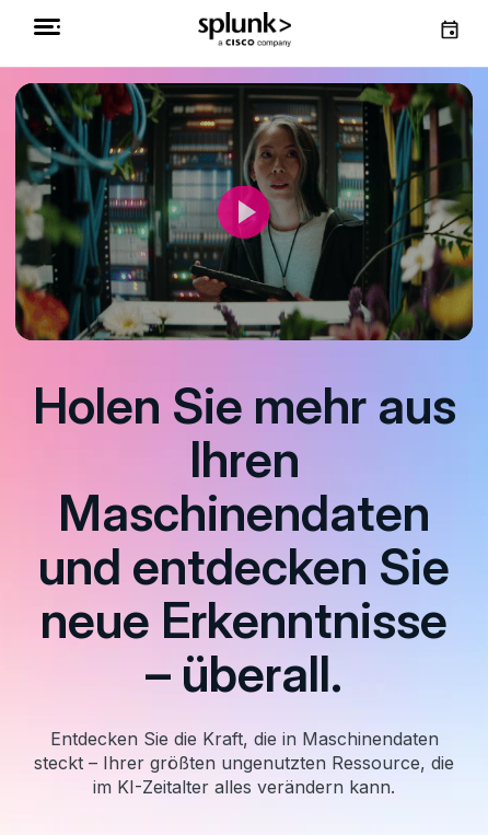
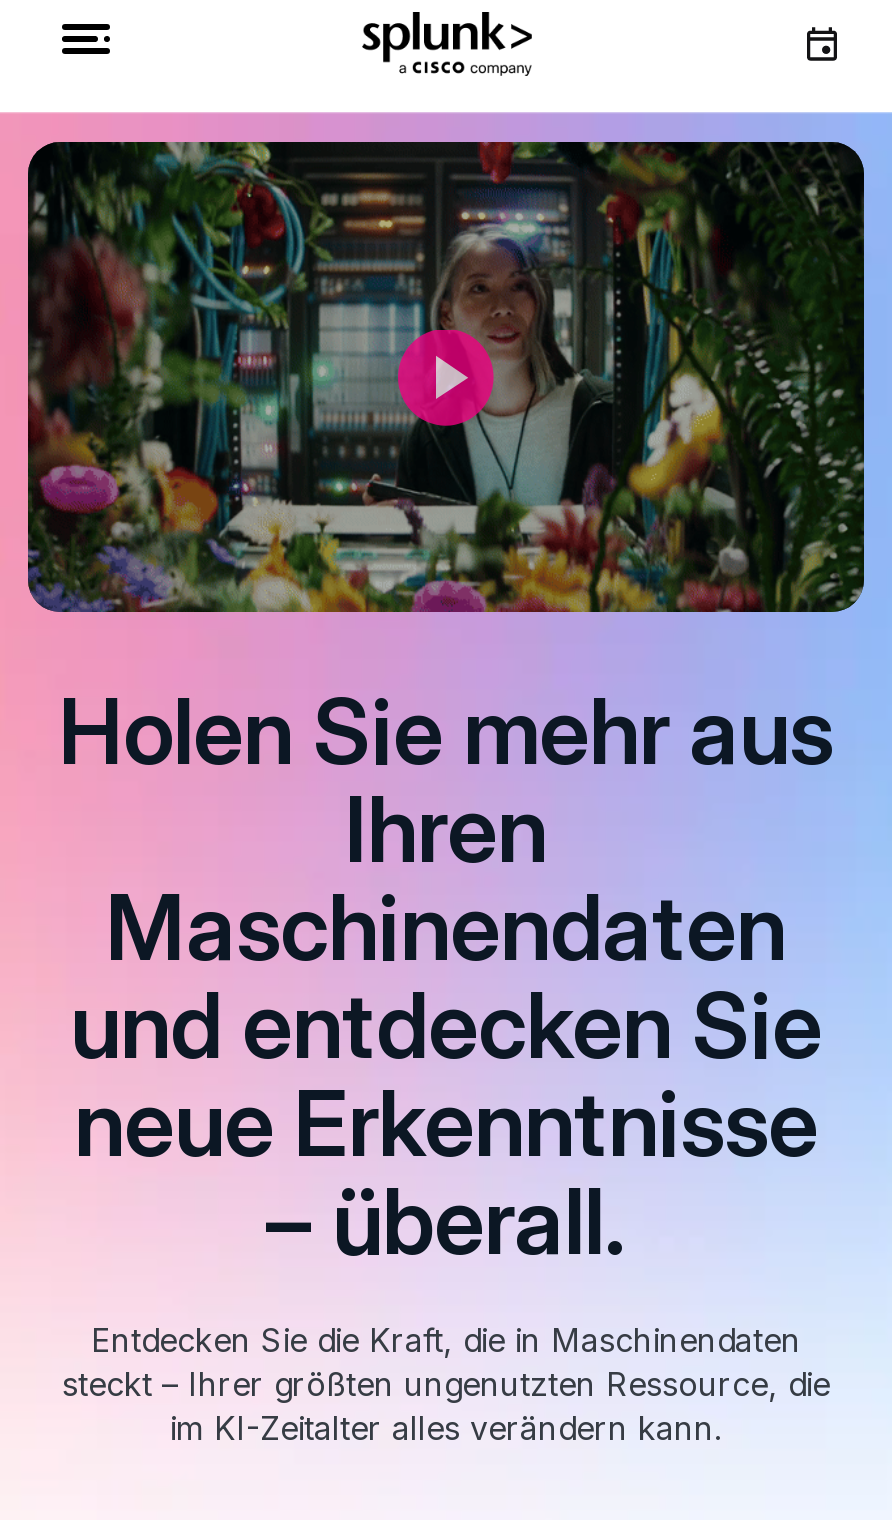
- [image]
+ [image]
